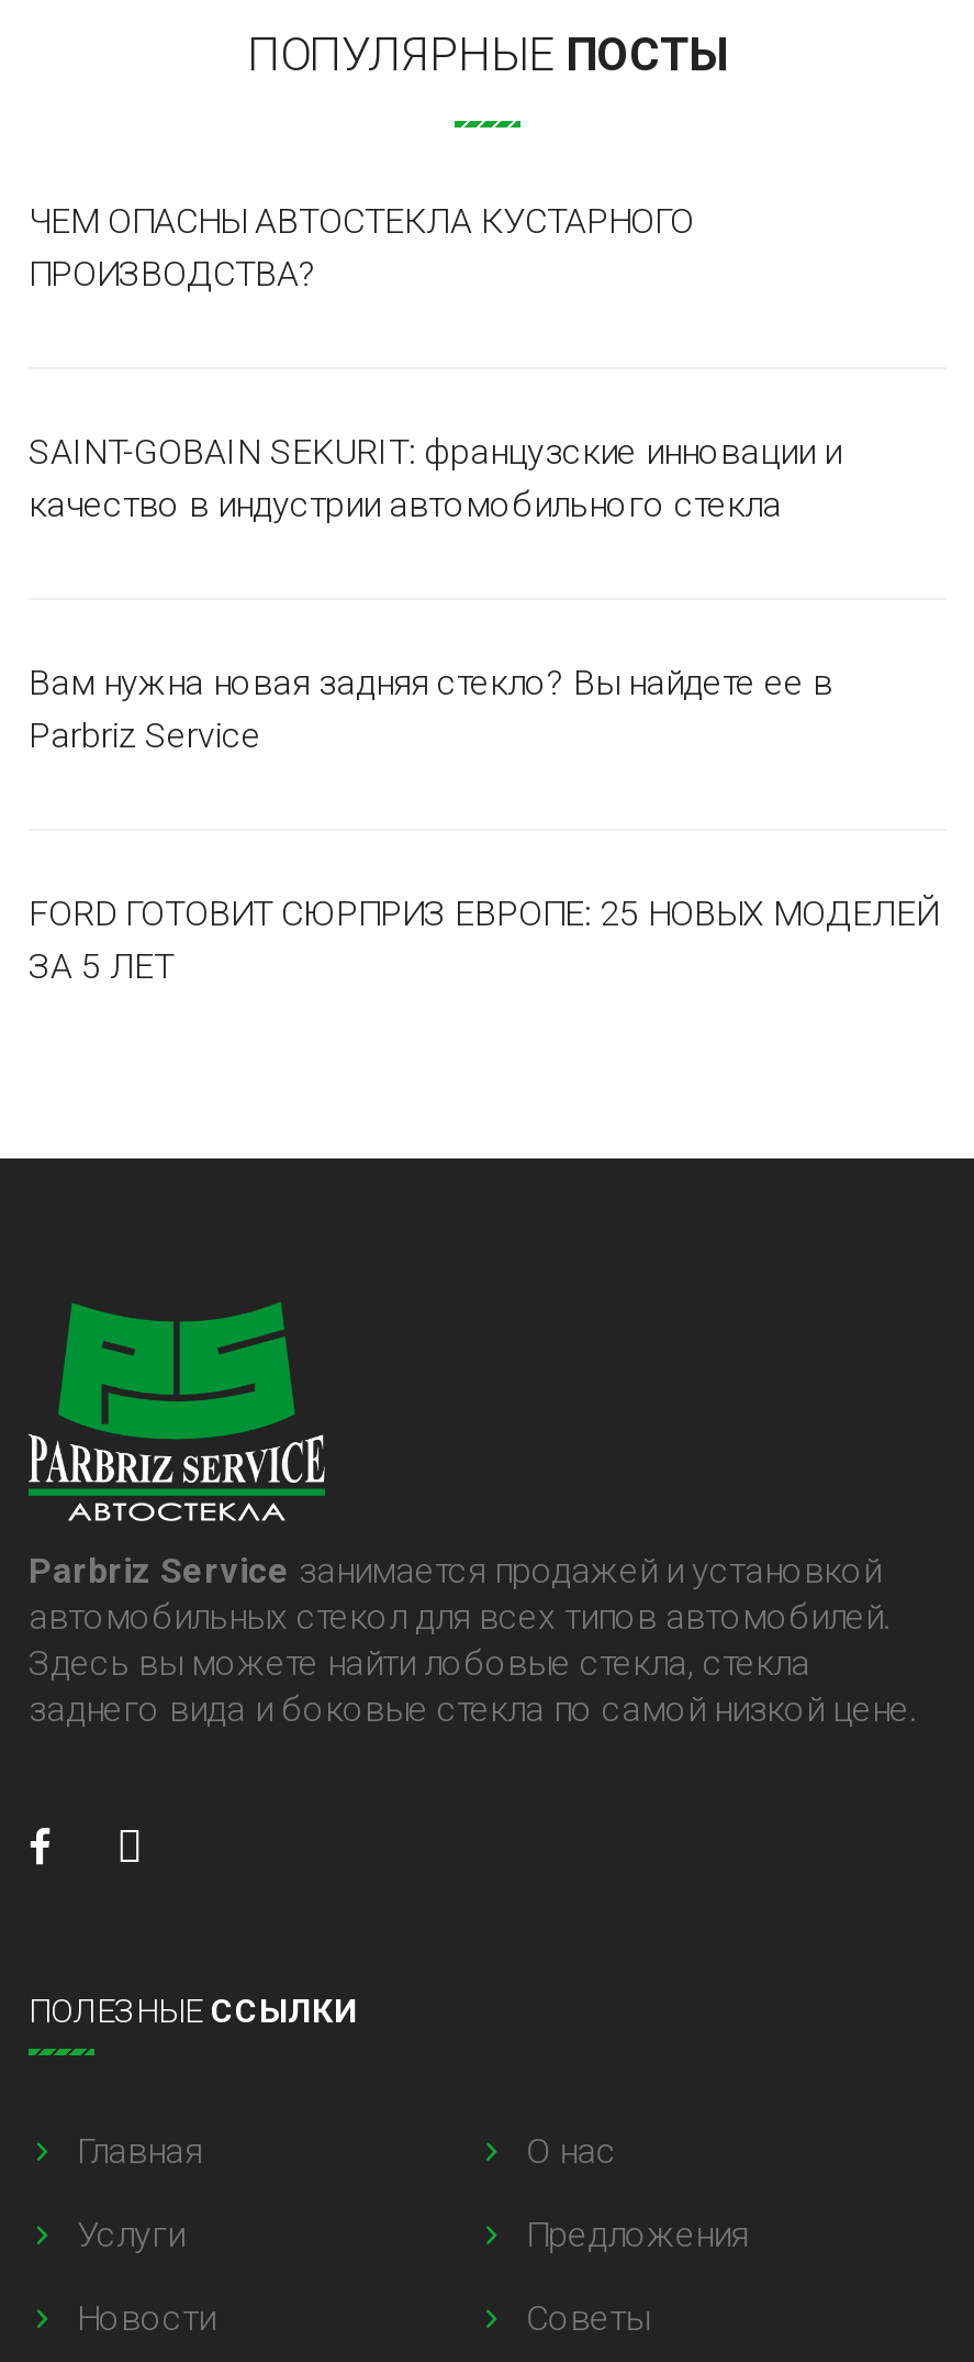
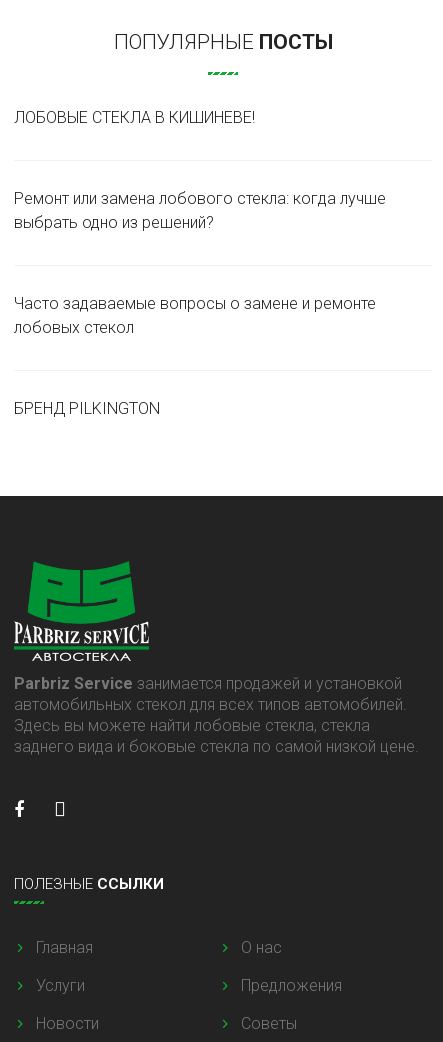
- ЧЕМ ОПАСНЫ АВТОСТЕКЛА КУСТАРНОГО
- ПРОИЗВОДСТВА?
+ ЛОБОВЫЕ СТЕКЛА В КИШИНЕВЕ!

- SAINT-GOBAIN SEKURIT: французские инновации и
- качество в индустрии автомобильного стекла
+ Ремонт или замена лобового стекла: когда лучше
+ выбрать одно из решений?

- Вам нужна новая задняя стекло? Вы найдете ее в
- Parbriz Service
+ Часто задаваемые вопросы о замене и ремонте
+ лобовых стекол

- FORD ГОТОВИТ СЮРПРИЗ ЕВРОПЕ: 25 НОВЫХ МОДЕЛЕЙ
- ЗА 5 ЛЕТ
+ БРЕНД PILKINGTON
